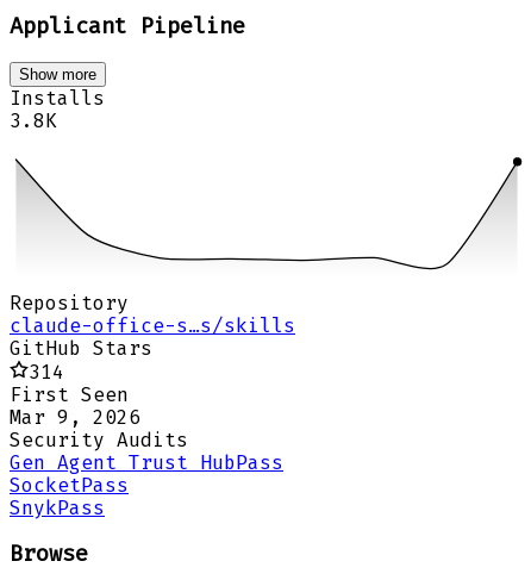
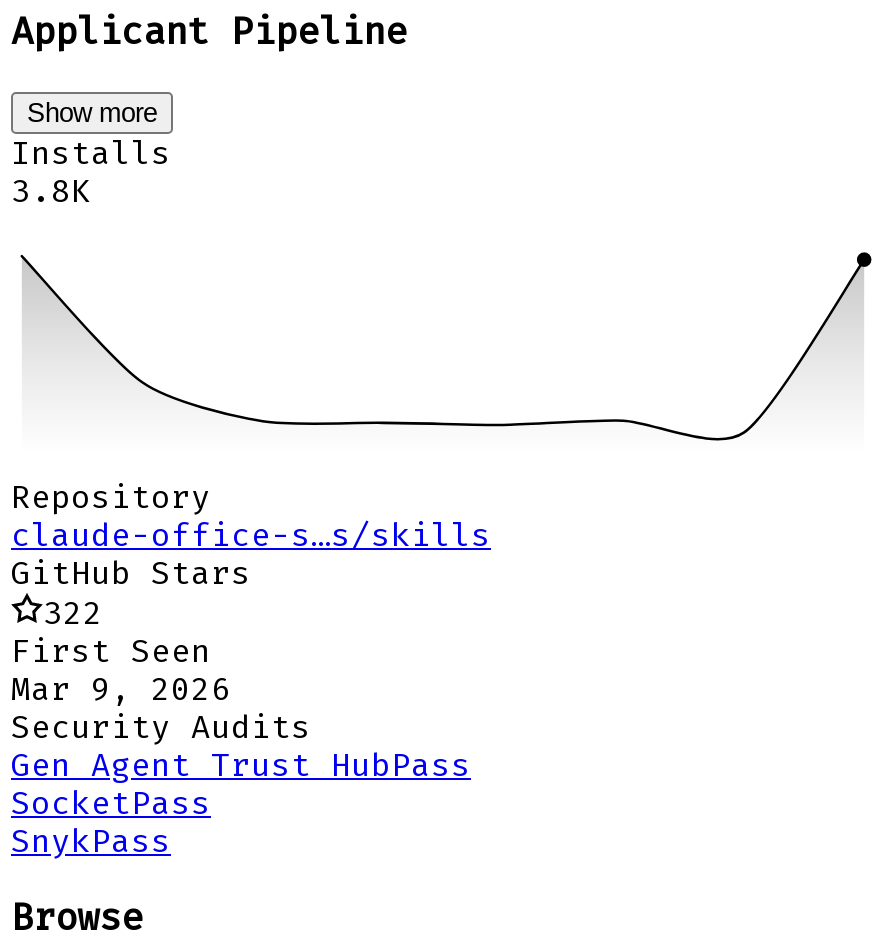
- 314
+ 322
